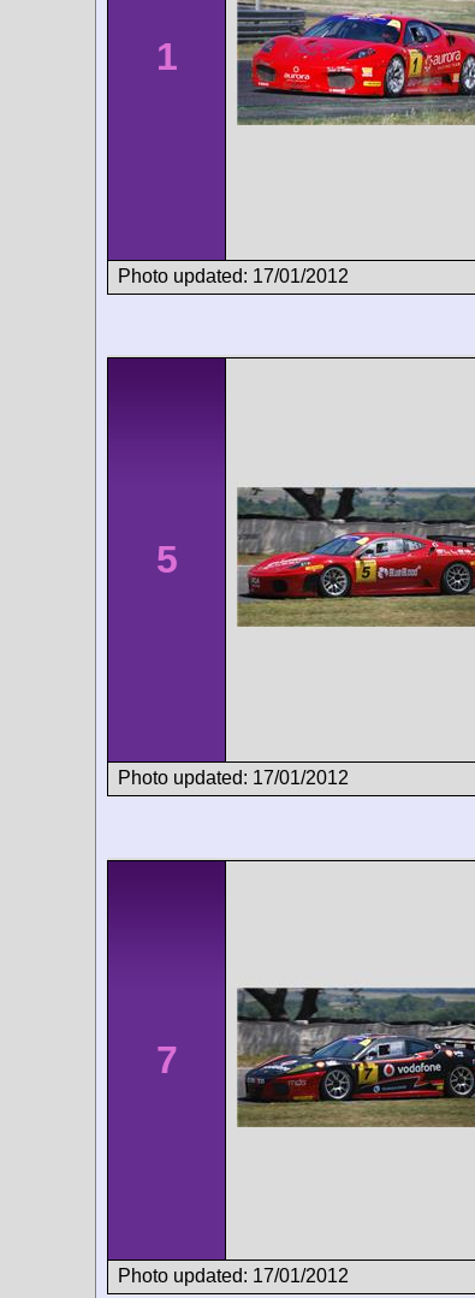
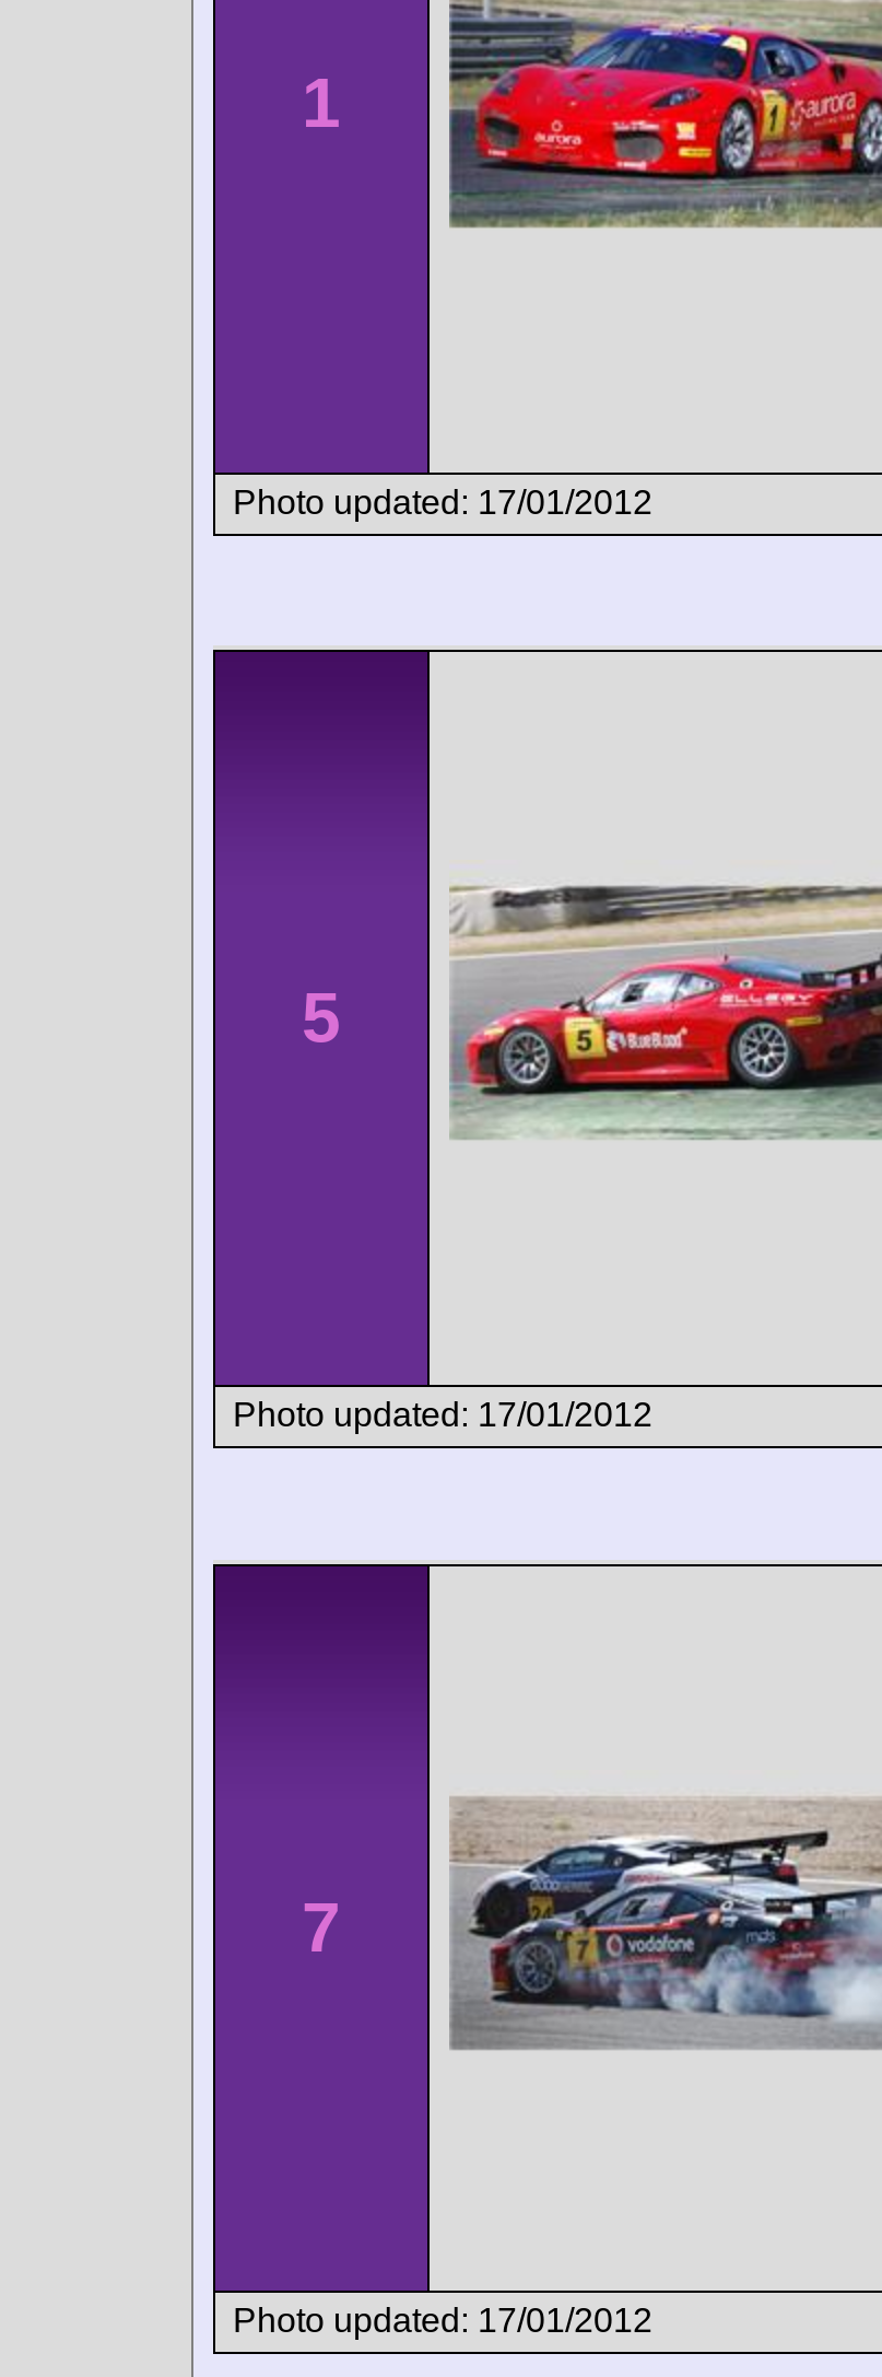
- [image]
+ [image]

- [image]
+ [image]
